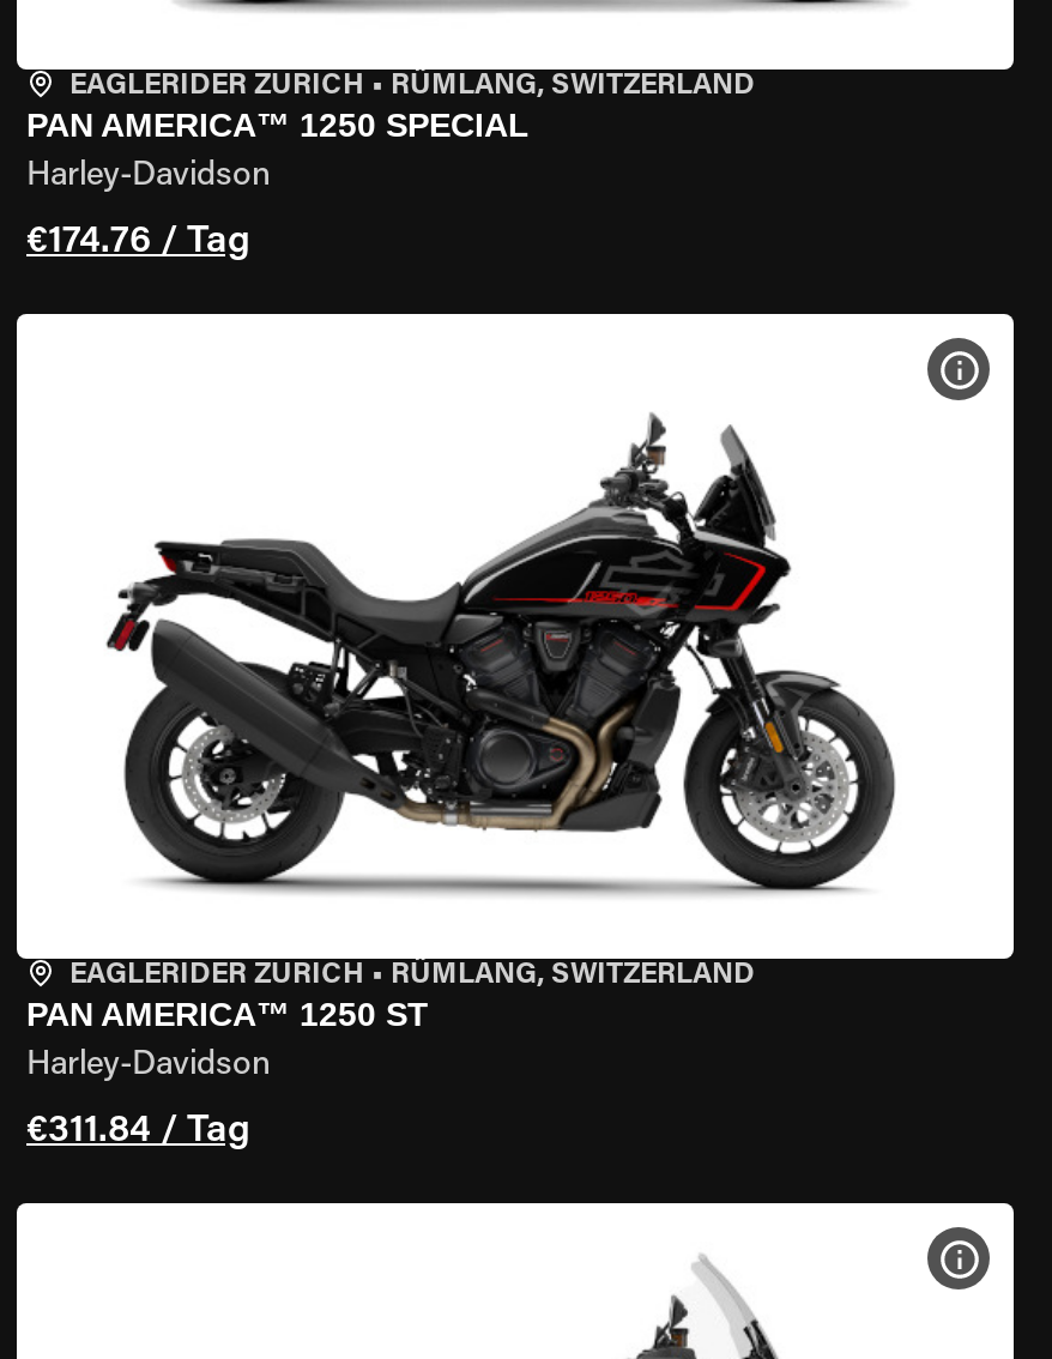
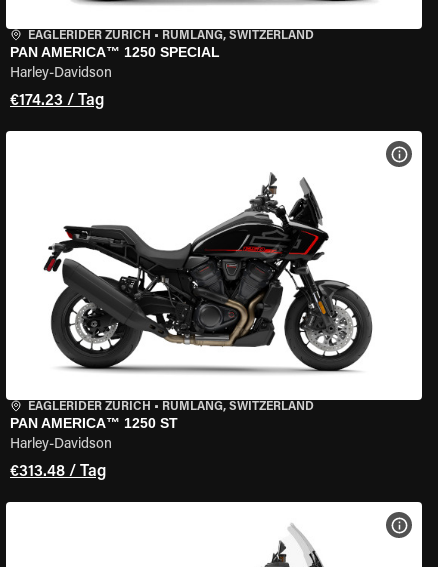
- €174.76 / Tag
+ €174.23 / Tag

- €311.84 / Tag
+ €313.48 / Tag
